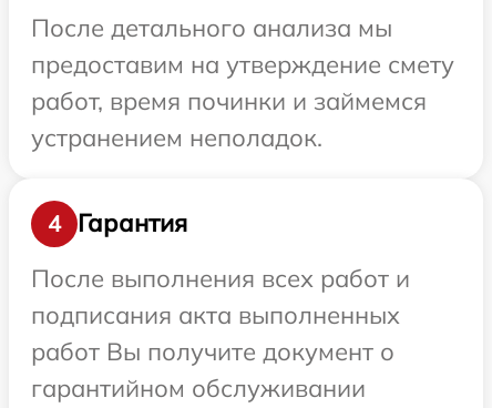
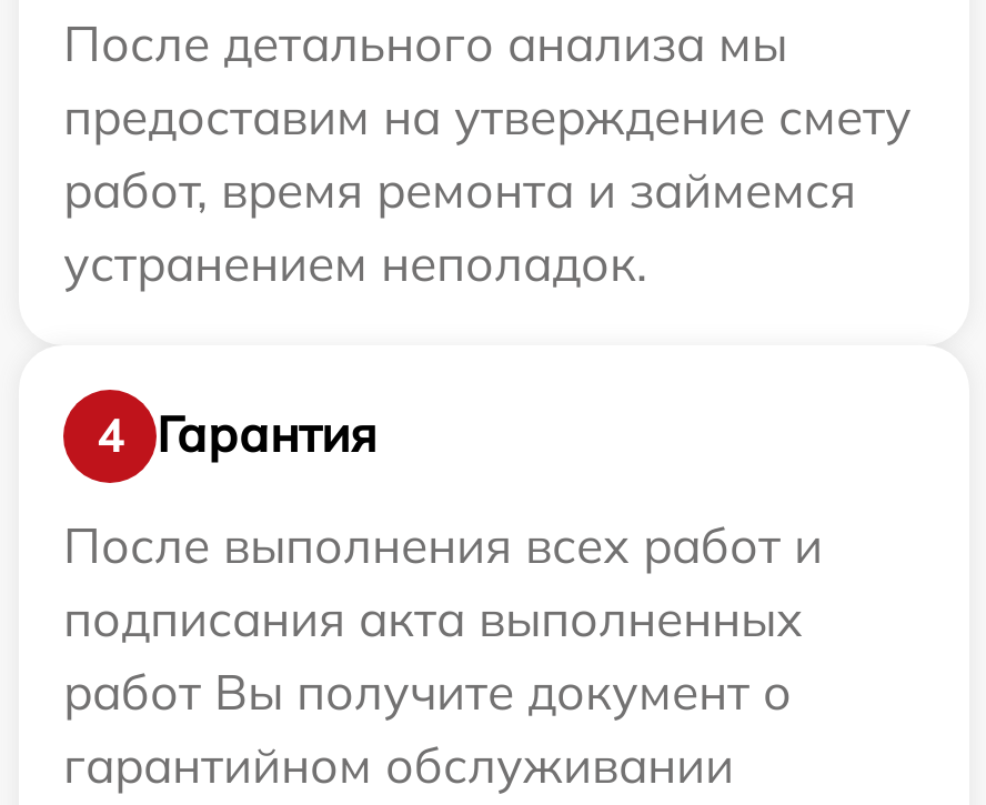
- работ, время починки и займемся
+ работ, время ремонта и займемся
